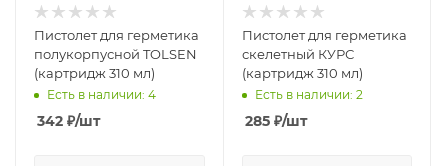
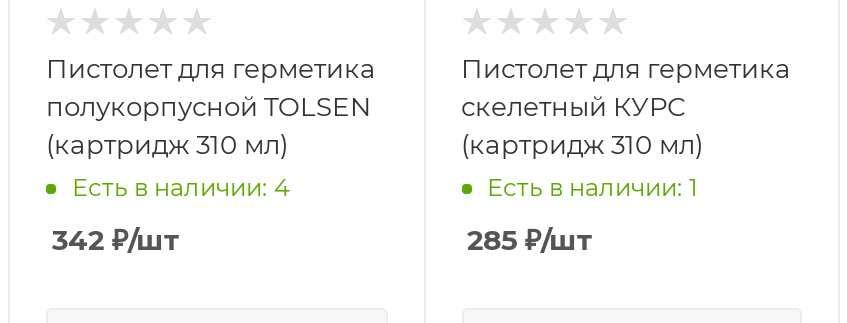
- Есть в наличии: 2
+ Есть в наличии: 1
